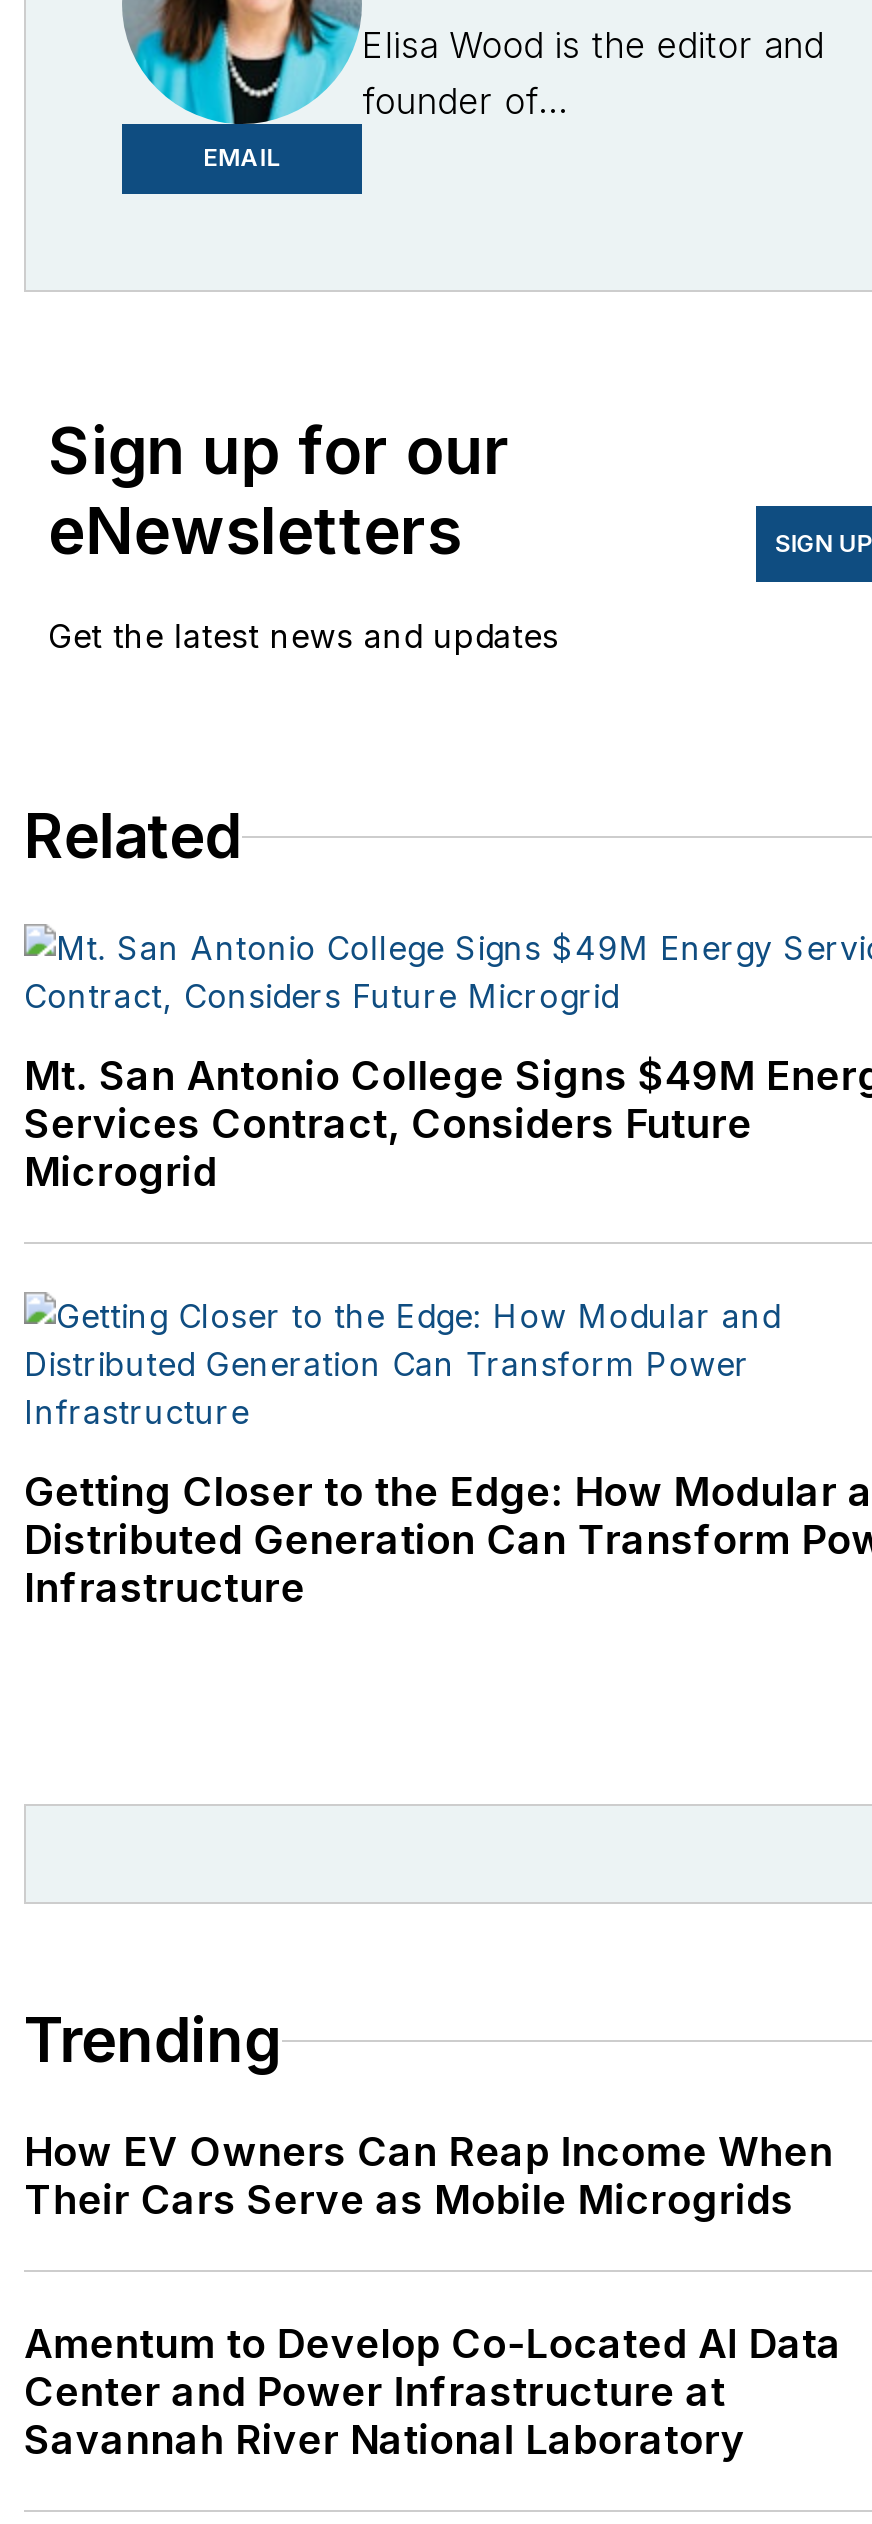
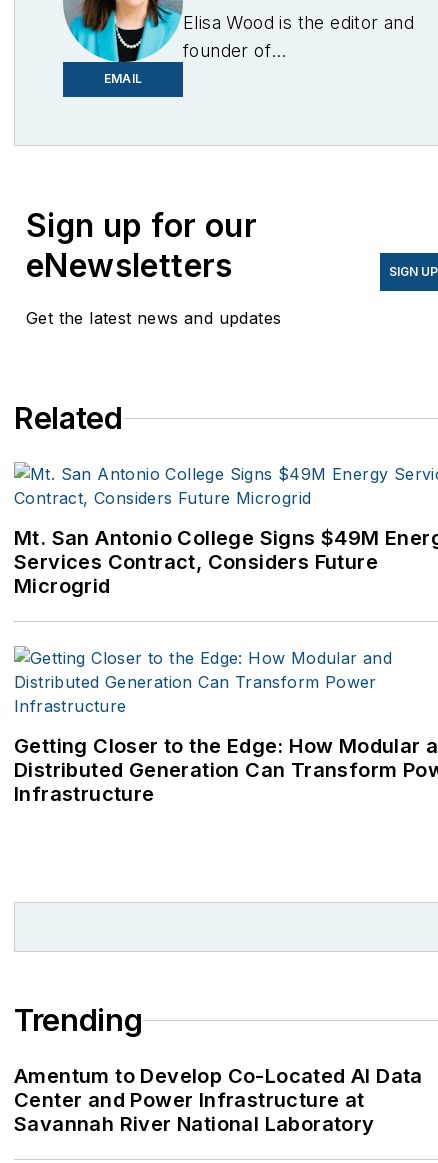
- How EV Owners Can Reap Income When
- Their Cars Serve as Mobile Microgrids
